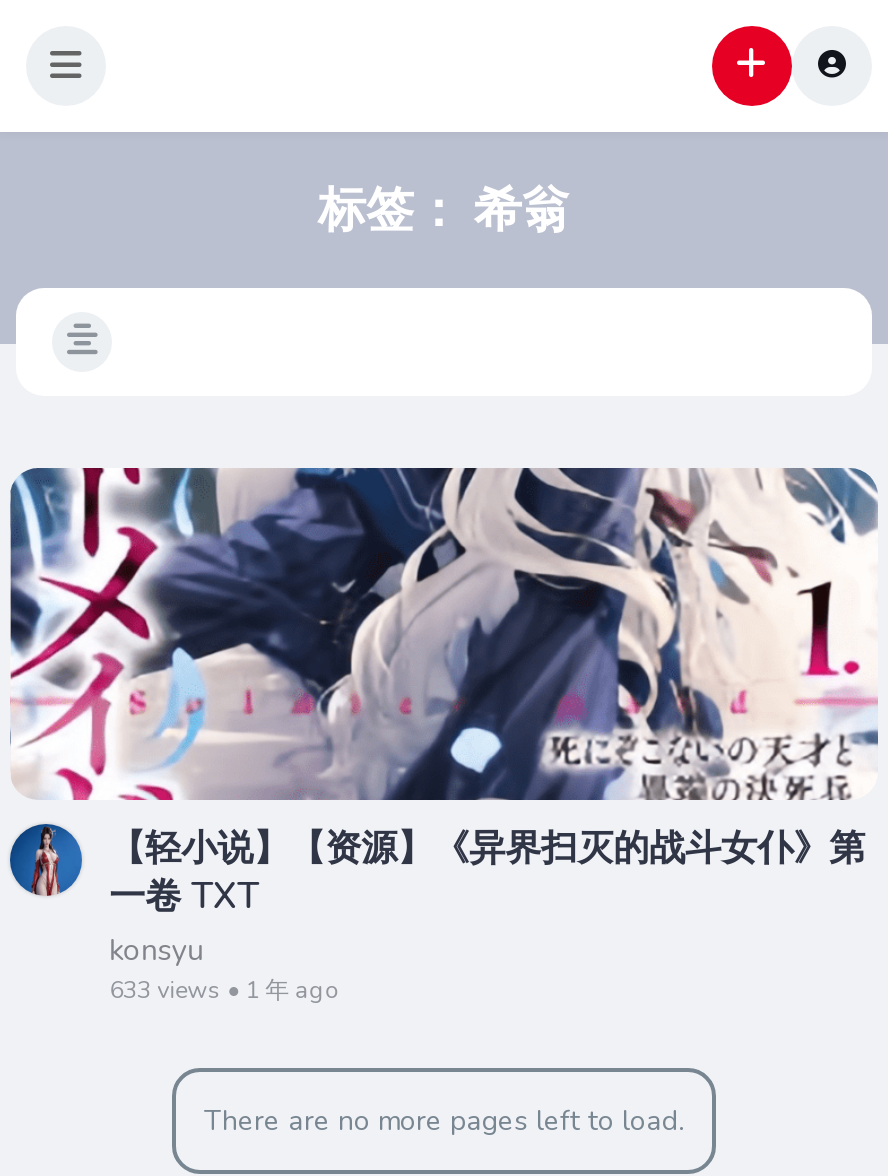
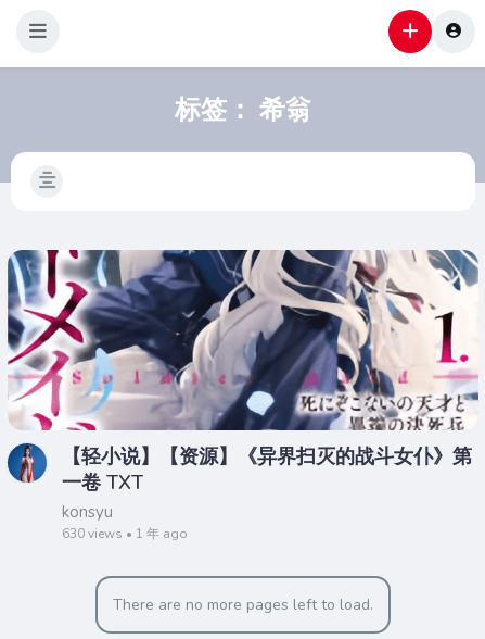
- 633 views • 1 年 ago
+ 630 views • 1 年 ago
